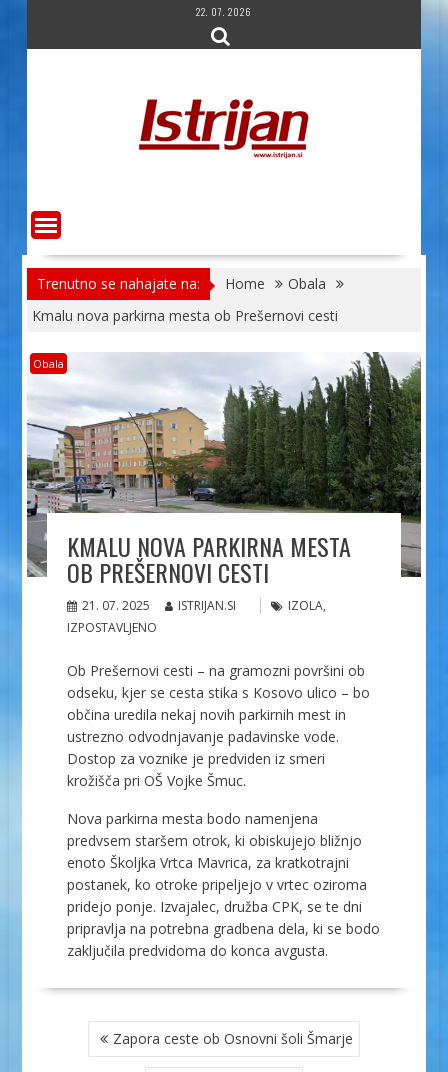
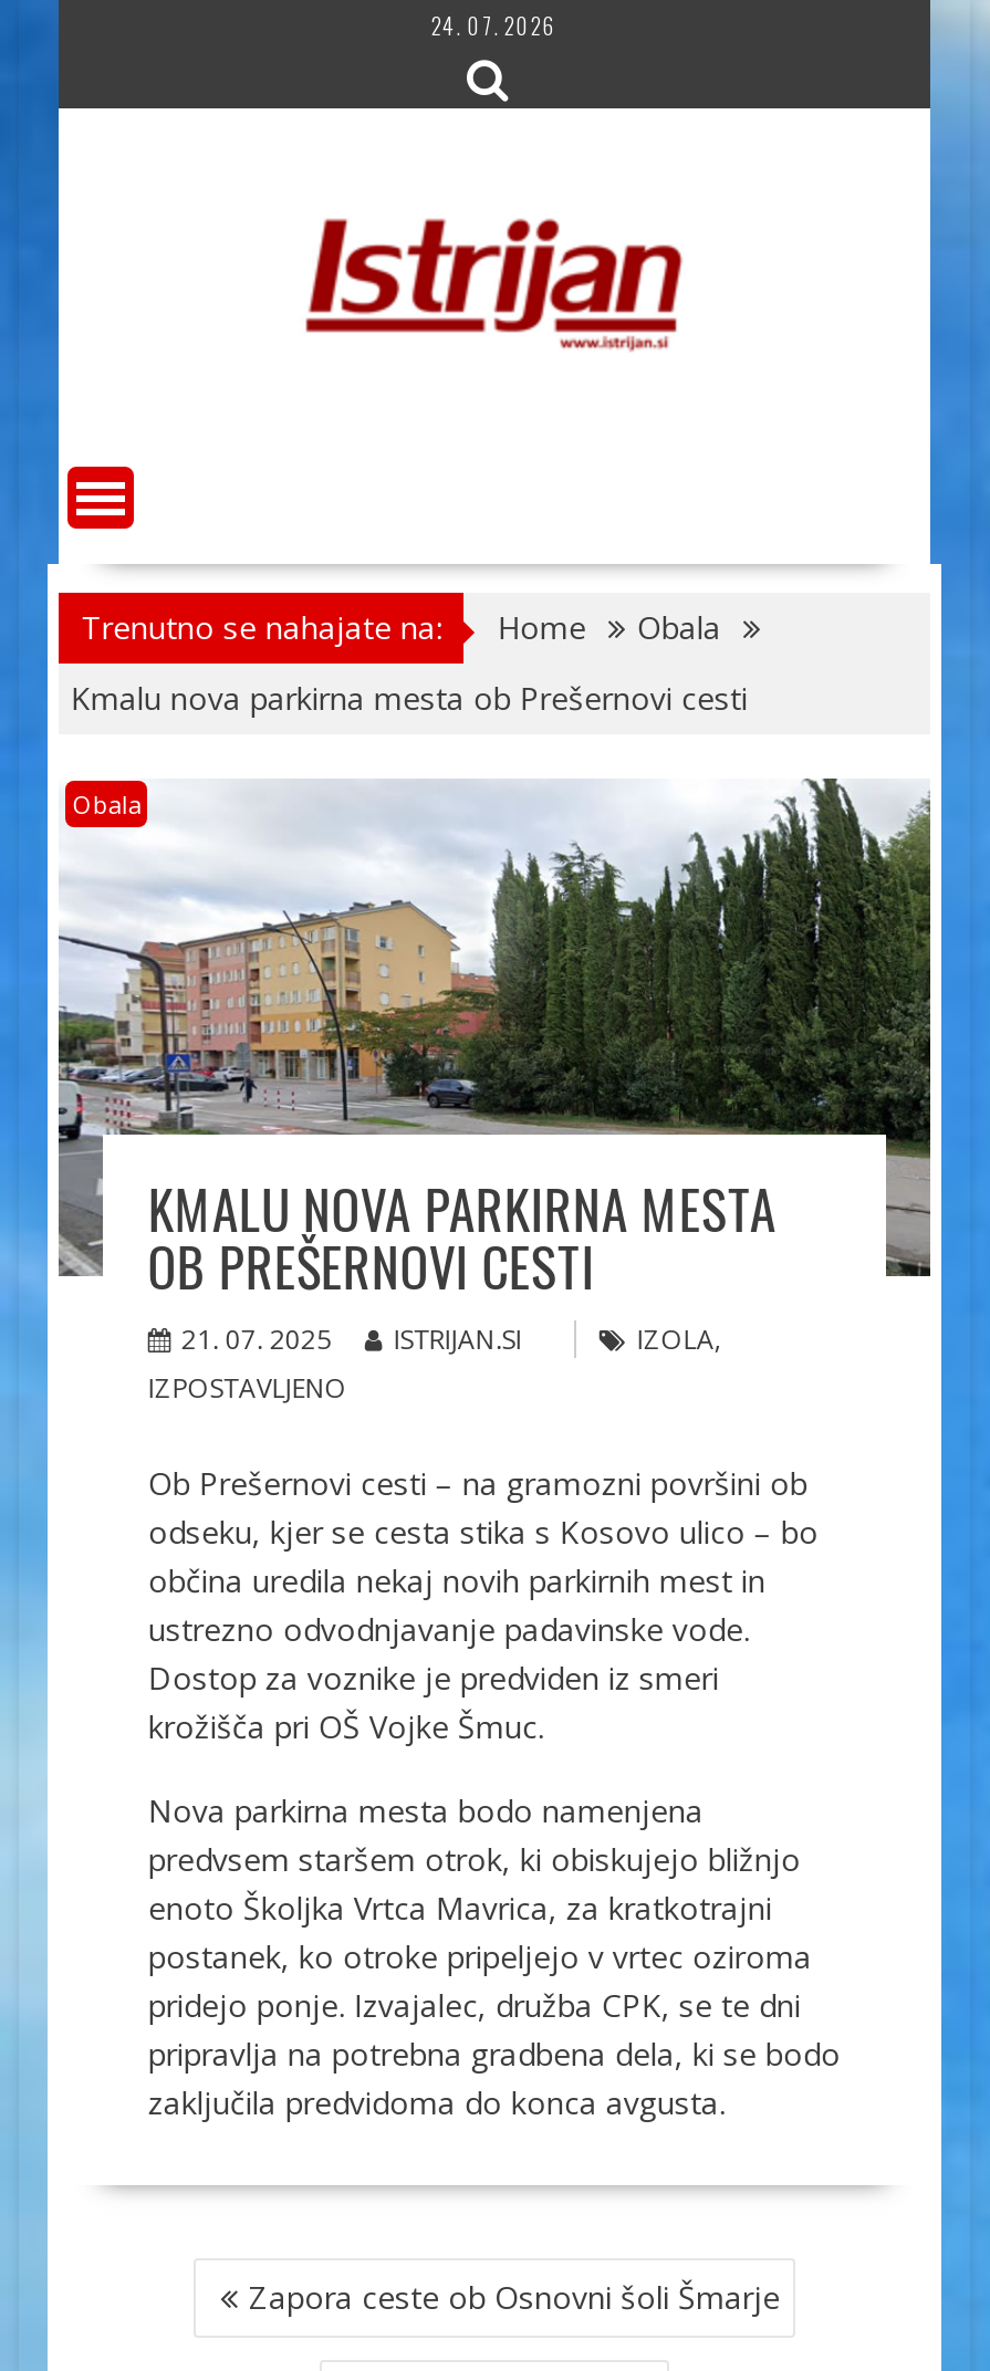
- 22. 07. 2026
+ 24. 07. 2026
